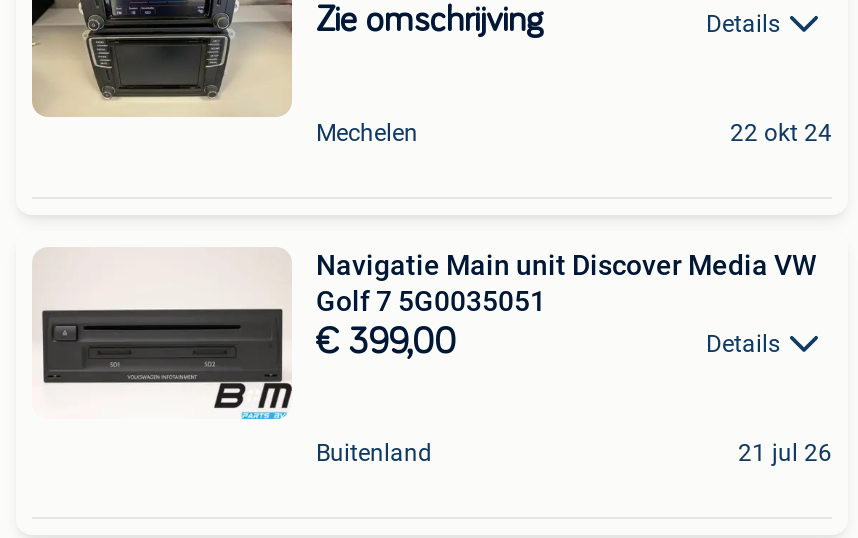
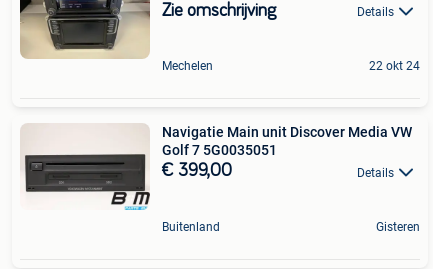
- 21 jul 26
+ Gisteren
